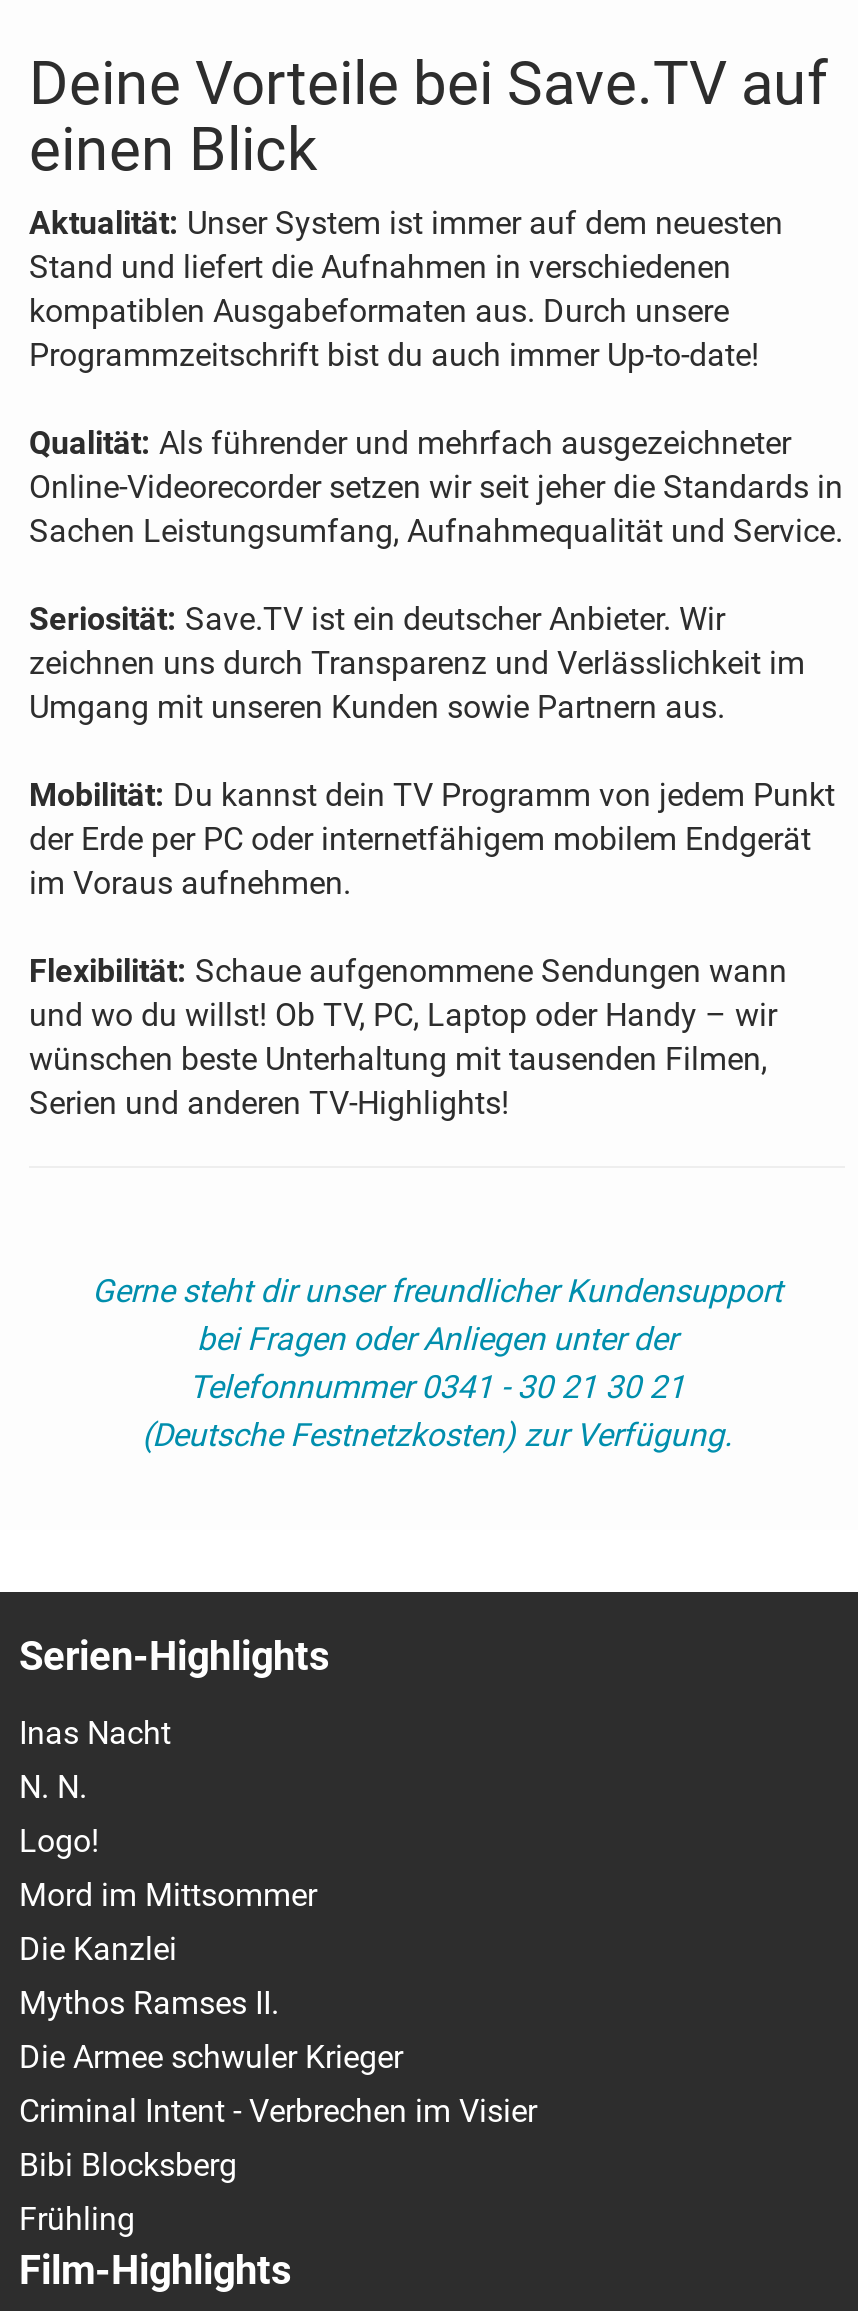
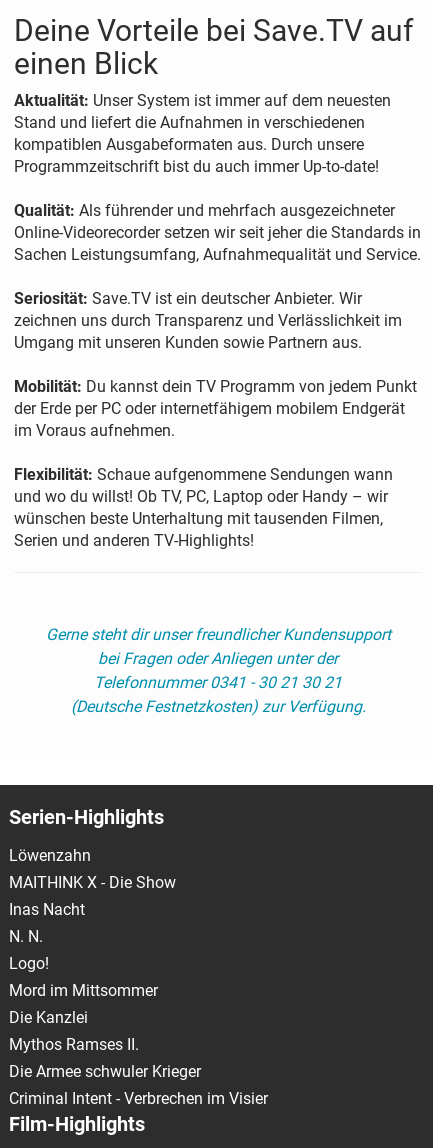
+ Löwenzahn
+ MAITHINK X - Die Show

moved down: Inas Nacht | N. N. | Logo! | Mord im Mittsommer | Die Kanzlei | Mythos Ramses II. | Die Armee schwuler Krieger | Criminal Intent - Verbrechen im Visier

- Bibi Blocksberg
- Frühling
